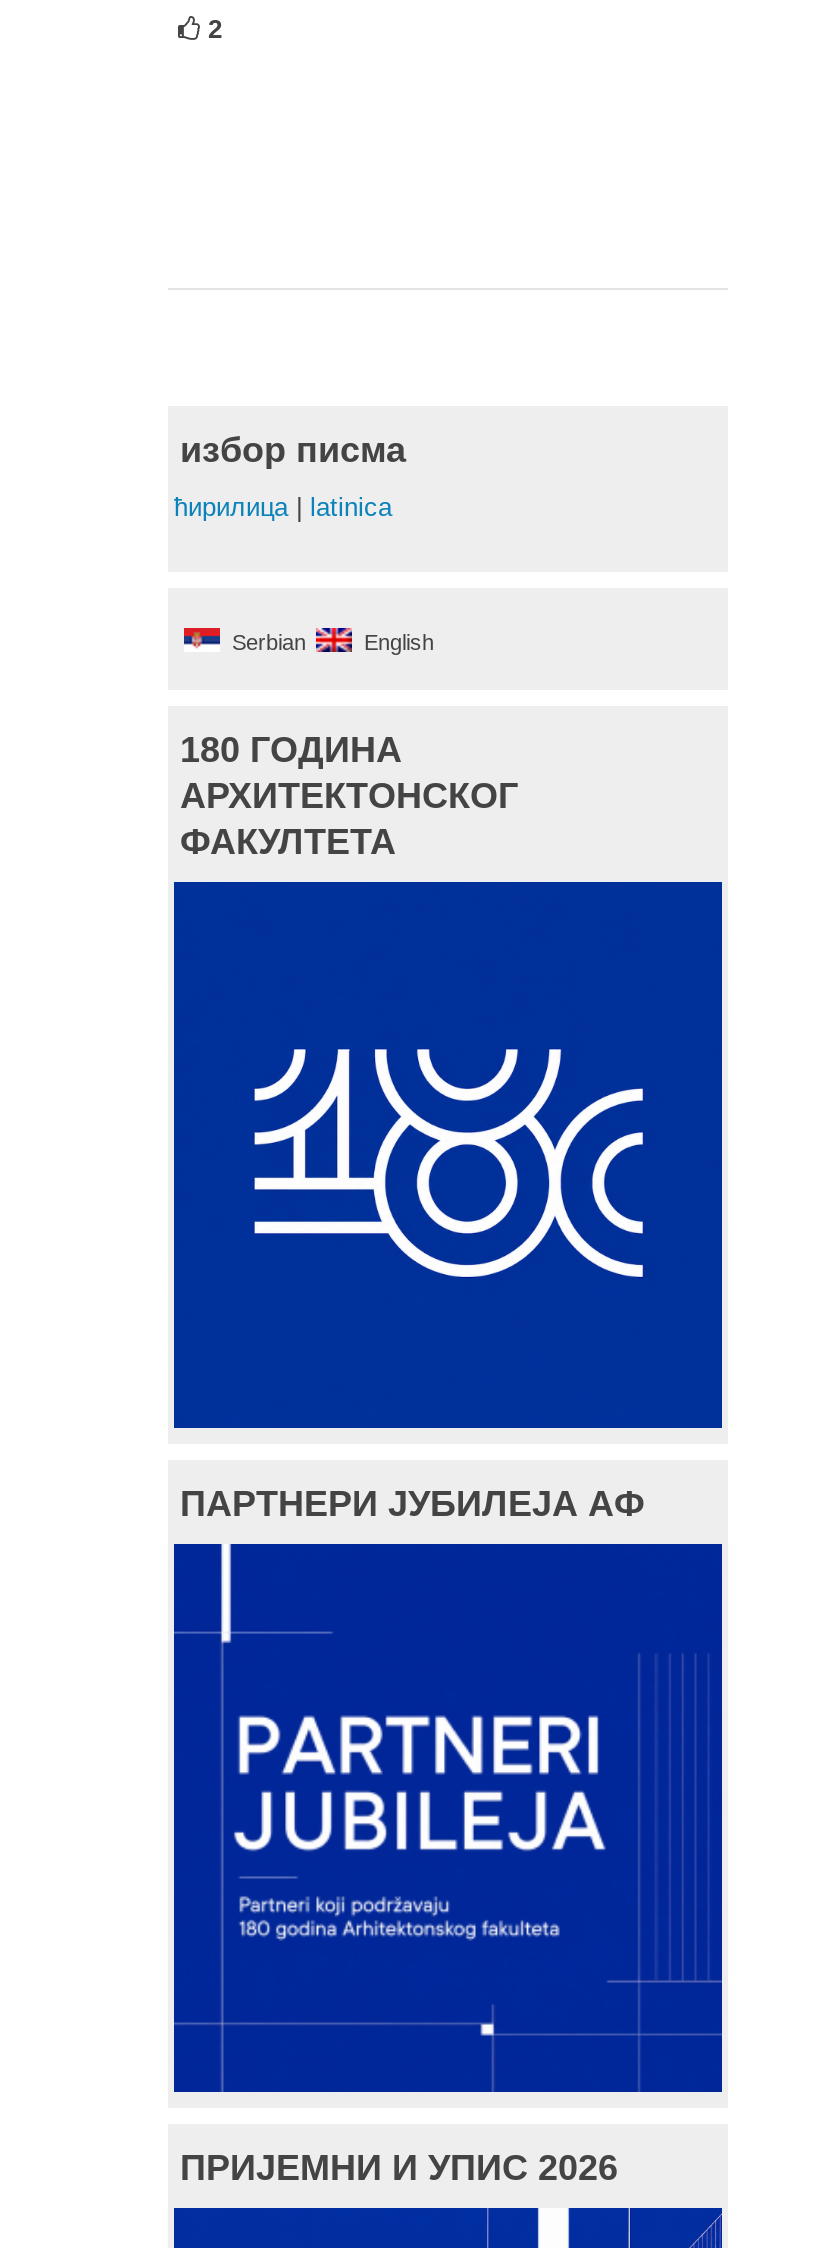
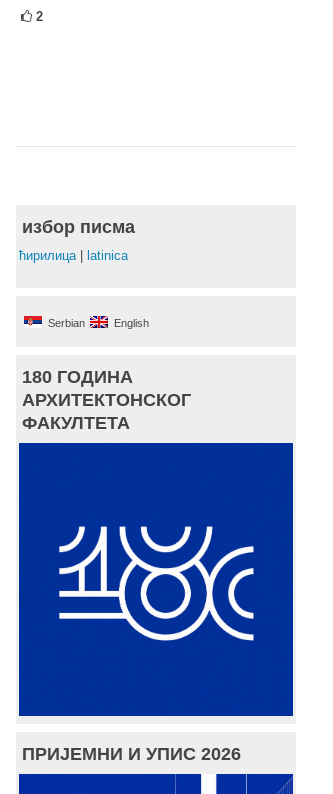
- ПАРТНЕРИ ЈУБИЛЕЈА АФ

- [image]
